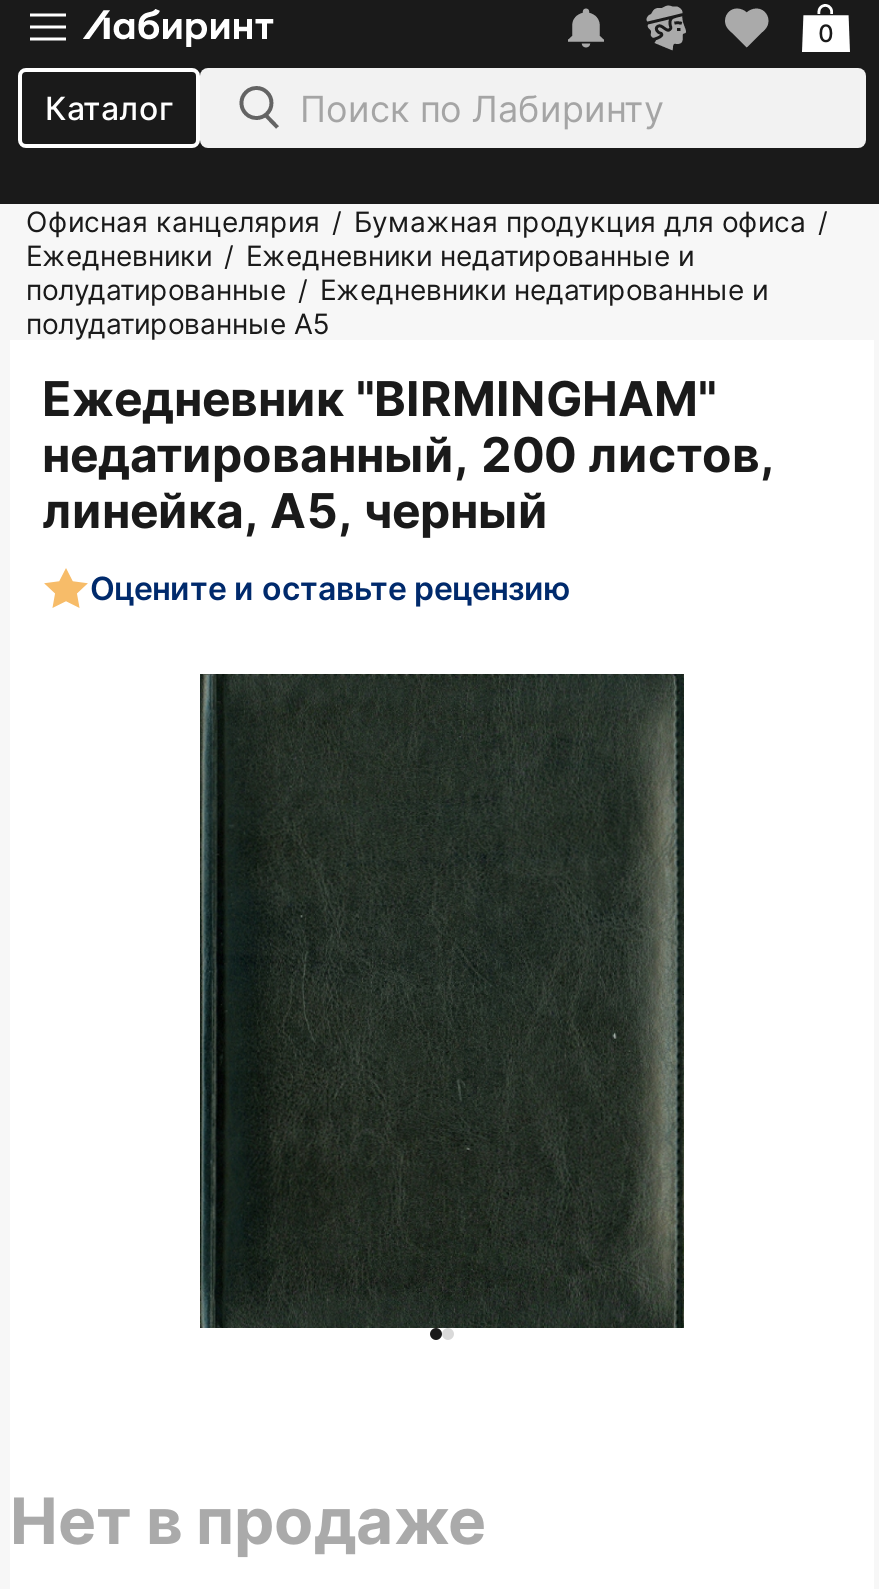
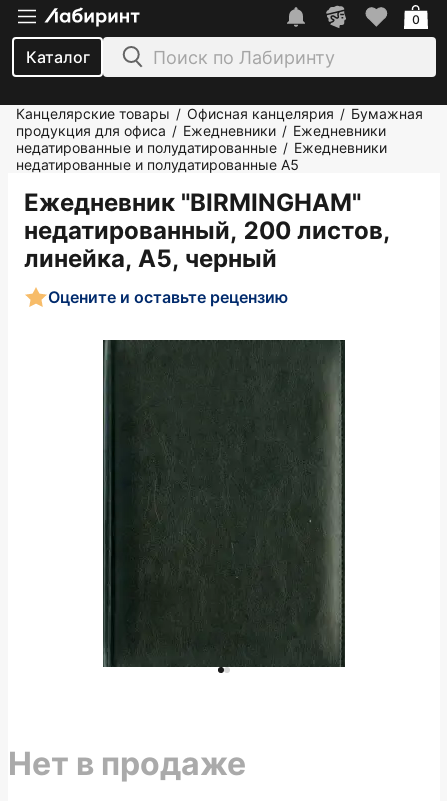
- Офисная канцелярия / Бумажная продукция для офиса /
- Ежедневники / Ежедневники недатированные и
- полудатированные / Ежедневники недатированные и
- полудатированные А5
+ Канцелярские товары / Офисная канцелярия / Бумажная
+ продукция для офиса / Ежедневники / Ежедневники
+ недатированные и полудатированные / Ежедневники
+ недатированные и полудатированные А5
